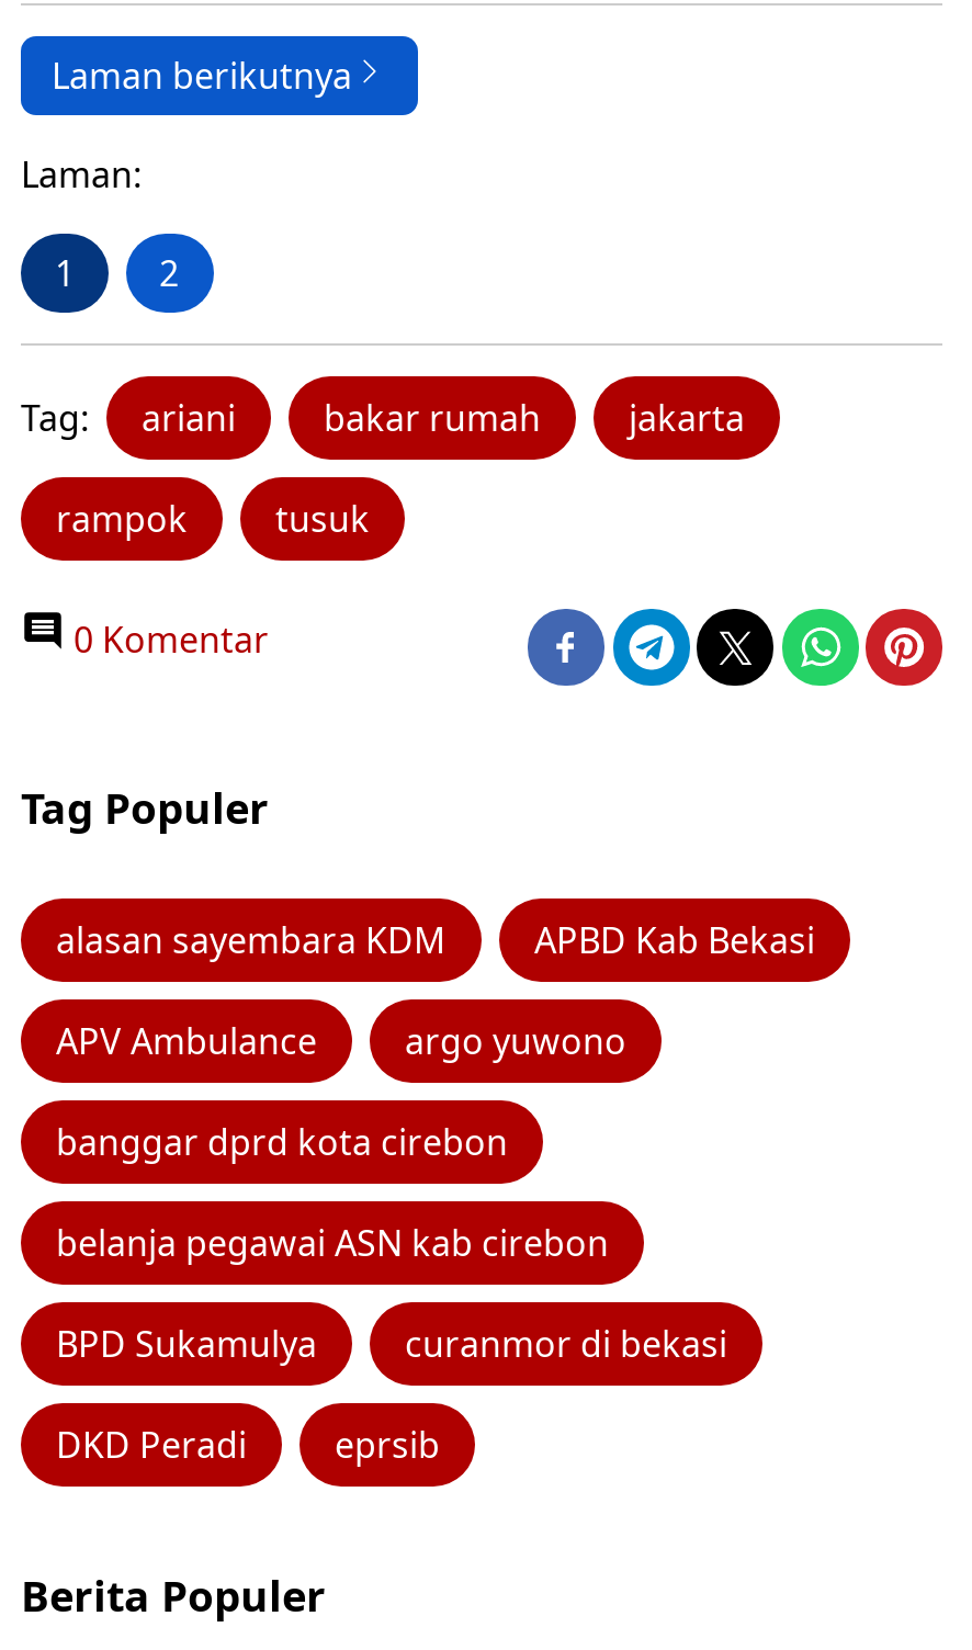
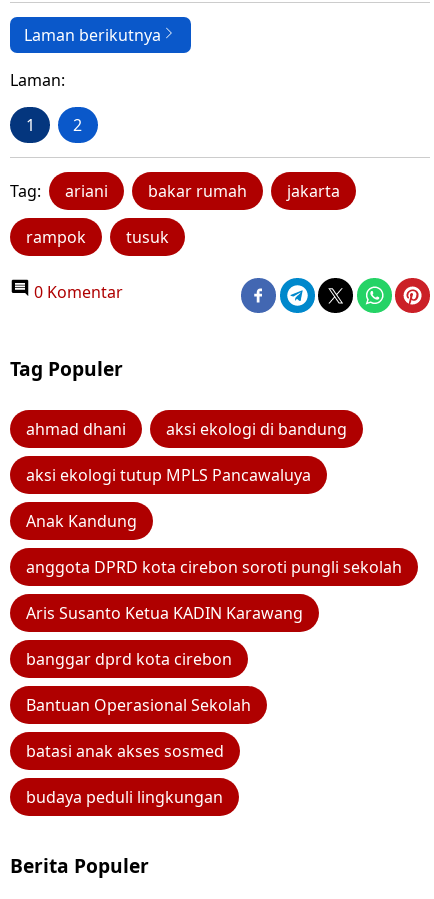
- alasan sayembara KDM
- APBD Kab Bekasi
- APV Ambulance
- argo yuwono
+ ahmad dhani
+ aksi ekologi di bandung
+ aksi ekologi tutup MPLS Pancawaluya
+ Anak Kandung
+ anggota DPRD kota cirebon soroti pungli sekolah
+ Aris Susanto Ketua KADIN Karawang

- belanja pegawai ASN kab cirebon
+ Bantuan Operasional Sekolah

- BPD Sukamulya
- curanmor di bekasi
+ batasi anak akses sosmed

- DKD Peradi
- eprsib
+ budaya peduli lingkungan
